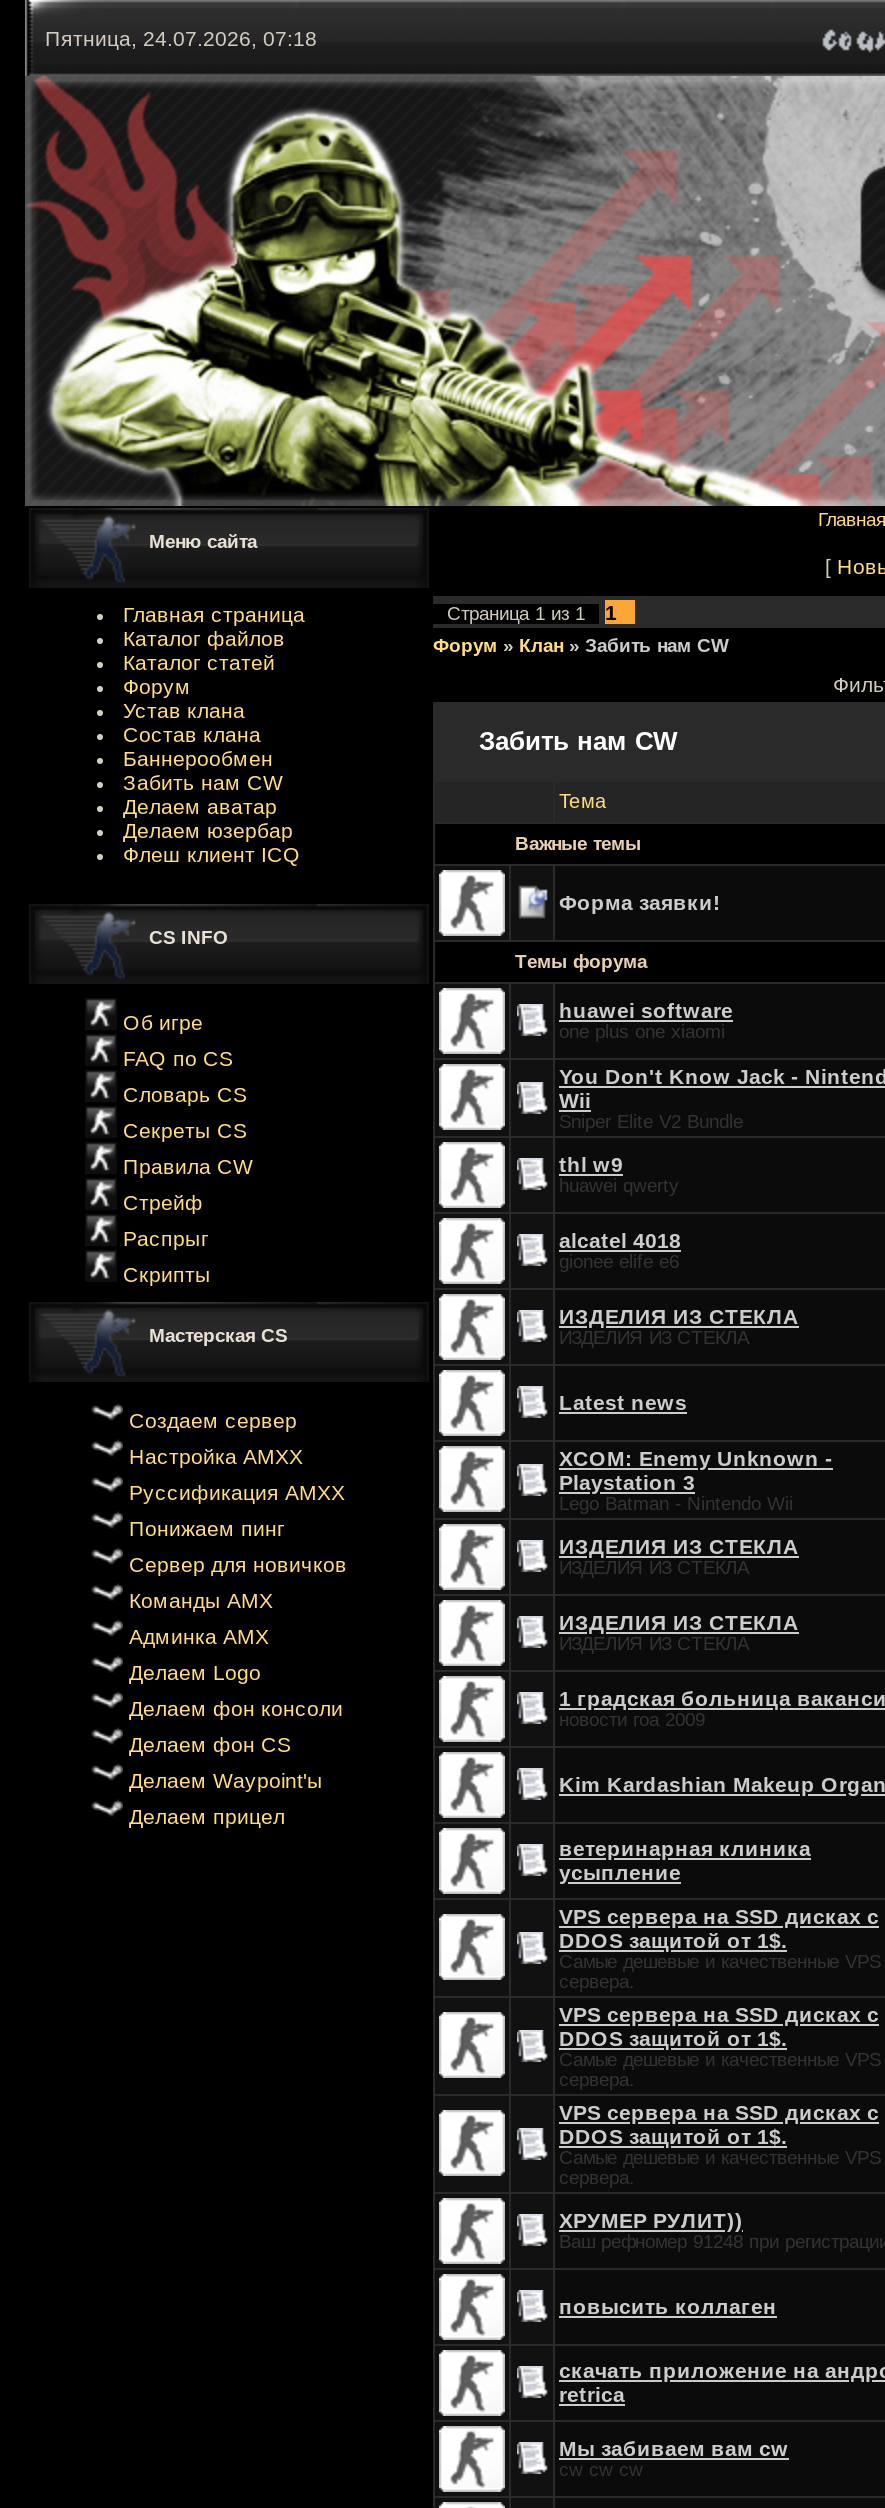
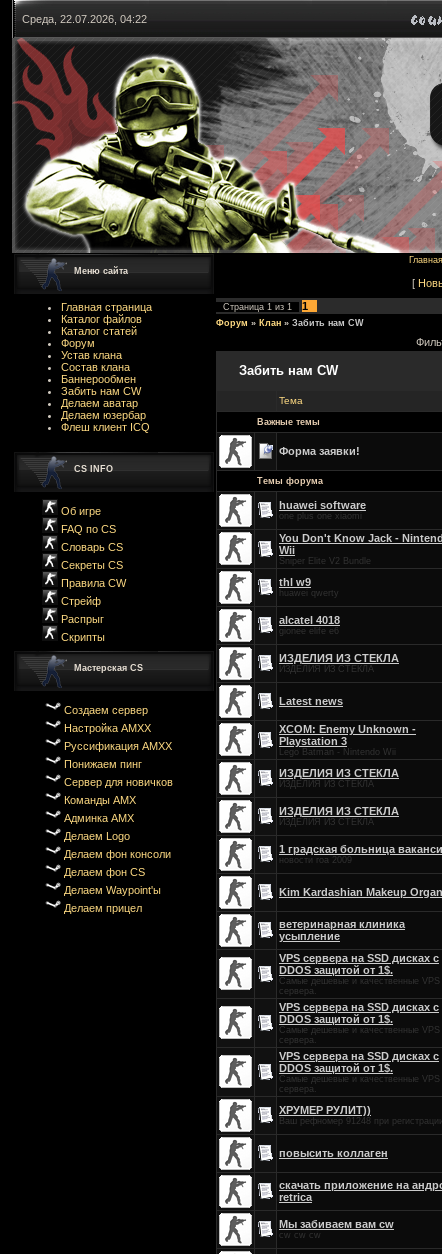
- Пятница, 24.07.2026, 07:18
+ Среда, 22.07.2026, 04:22
